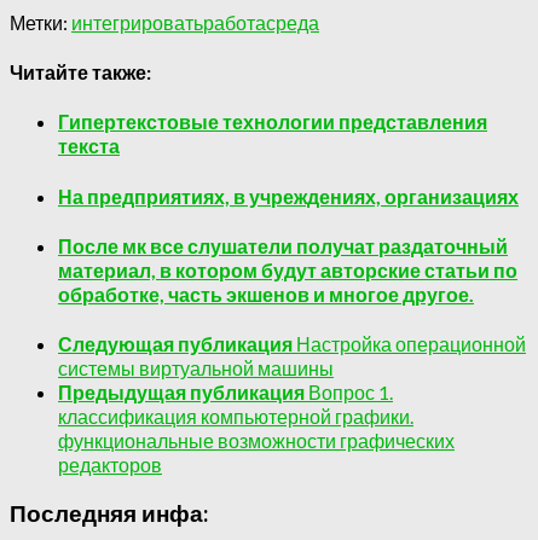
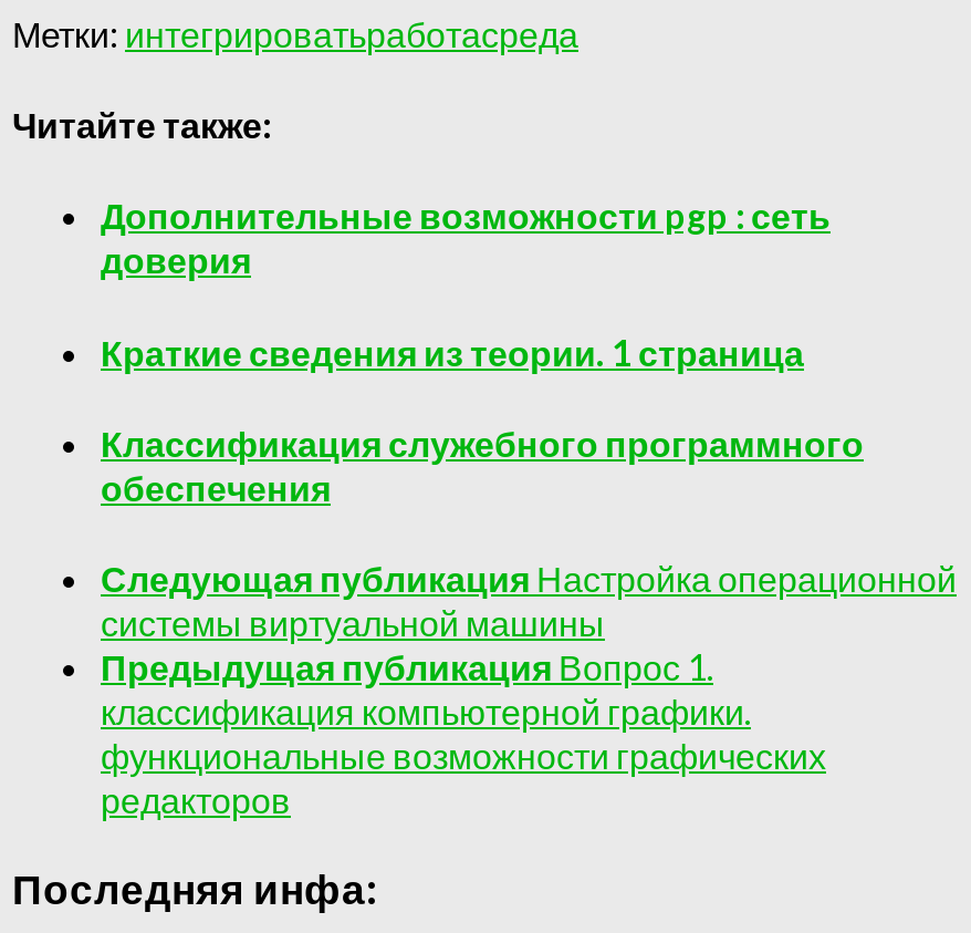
- Гипертекстовые технологии представления
- текста
+ Дополнительные возможности pgp : сеть
+ доверия

- На предприятиях, в учреждениях, организациях
+ Краткие сведения из теории. 1 страница

- После мк все слушатели получат раздаточный
- материал, в котором будут авторские статьи по
- обработке, часть экшенов и многое другое.
+ Классификация служебного программного
+ обеспечения
